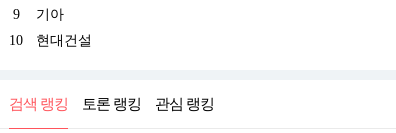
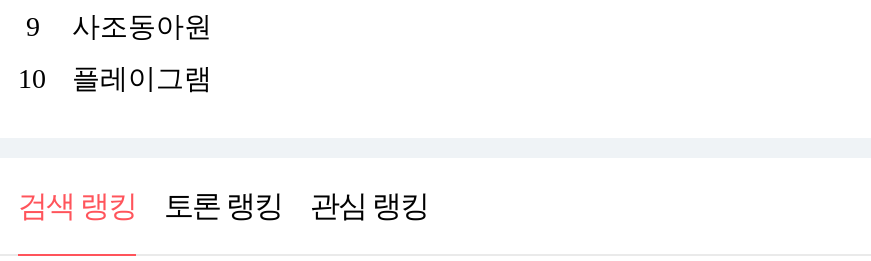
- 기아
+ 사조동아원

- 현대건설
+ 플레이그램
